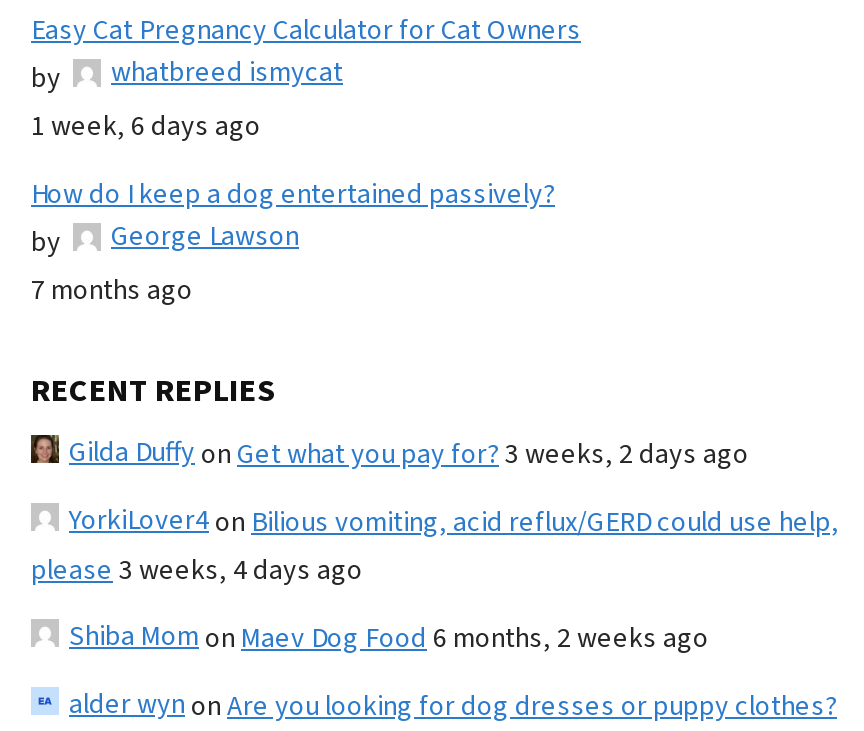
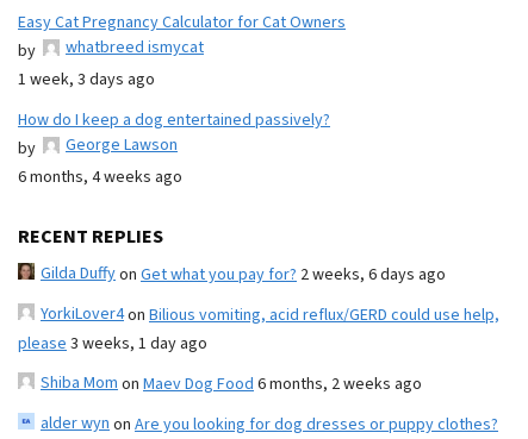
- 1 week, 6 days ago
+ 1 week, 3 days ago

- 7 months ago
+ 6 months, 4 weeks ago

- Gilda Duffyon Get what you pay for? 3 weeks, 2 days ago
+ Gilda Duffyon Get what you pay for? 2 weeks, 6 days ago

- please 3 weeks, 4 days ago
+ please 3 weeks, 1 day ago
